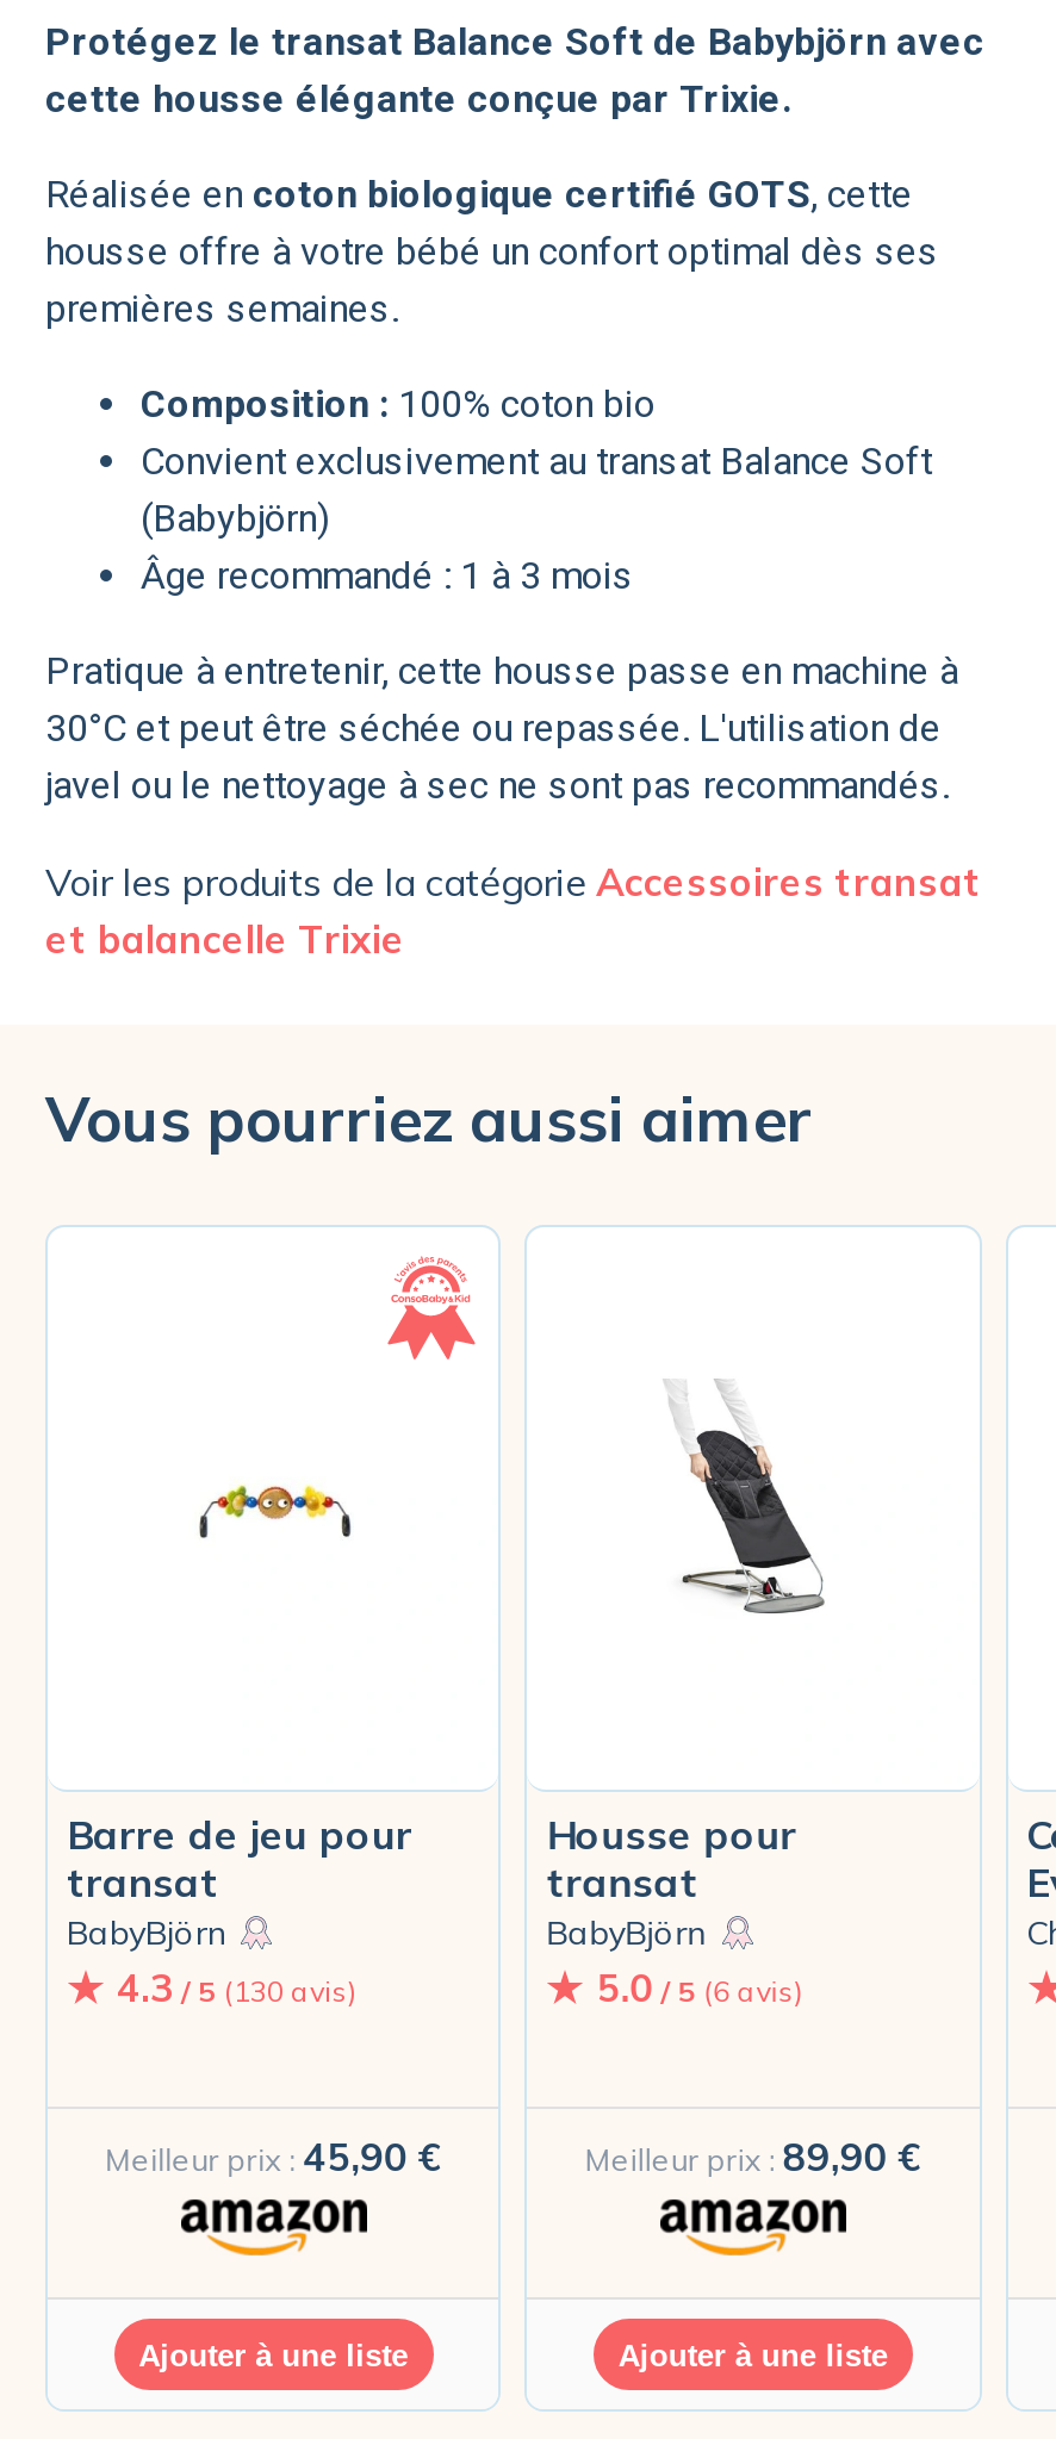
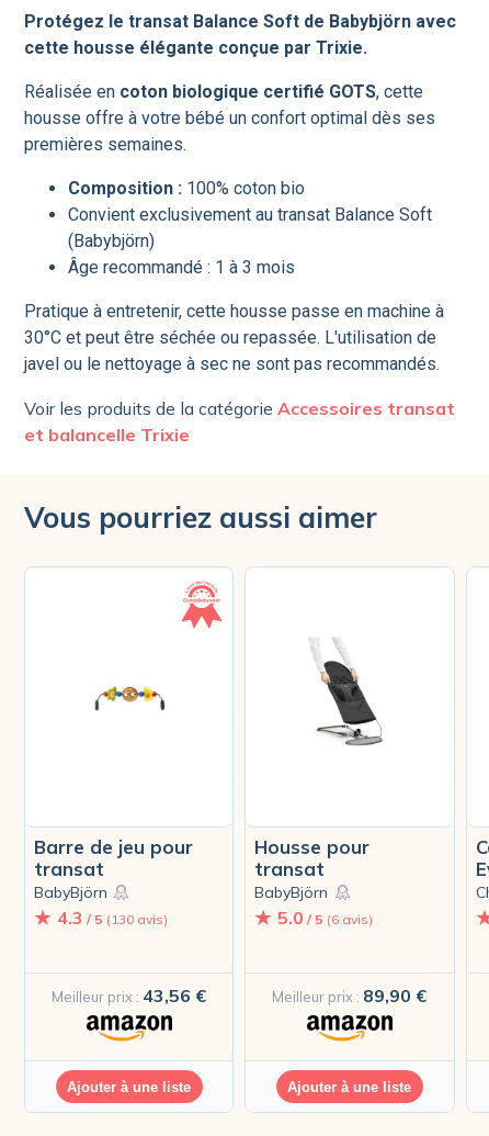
- Meilleur prix : 45,90 €
+ Meilleur prix : 43,56 €
